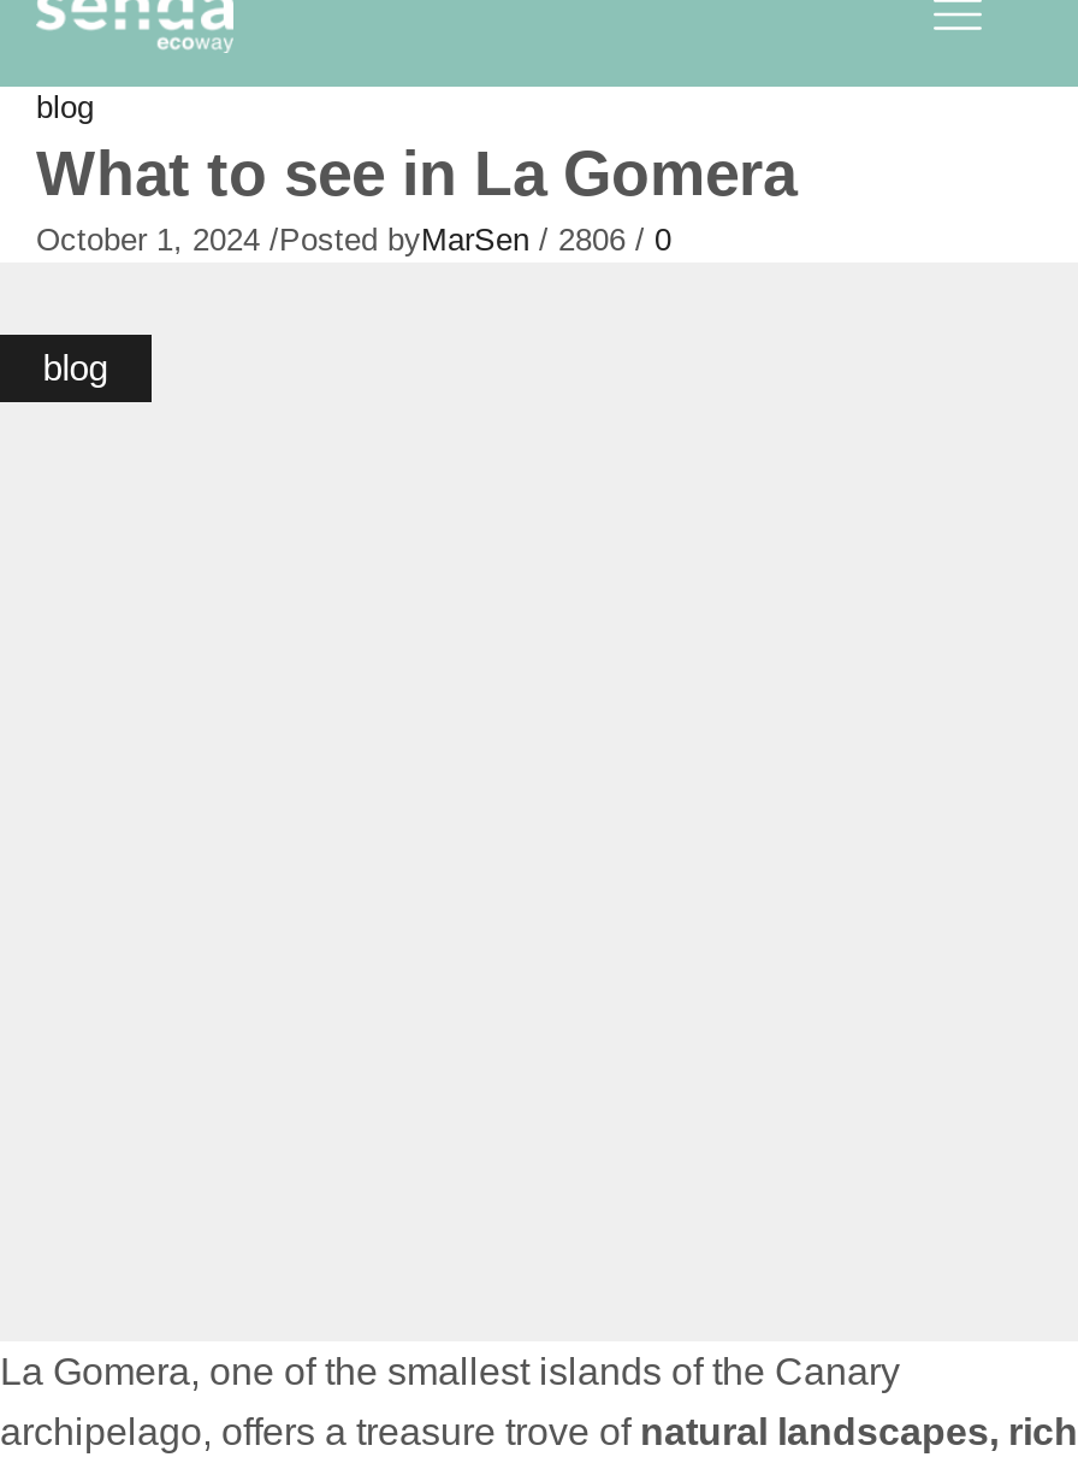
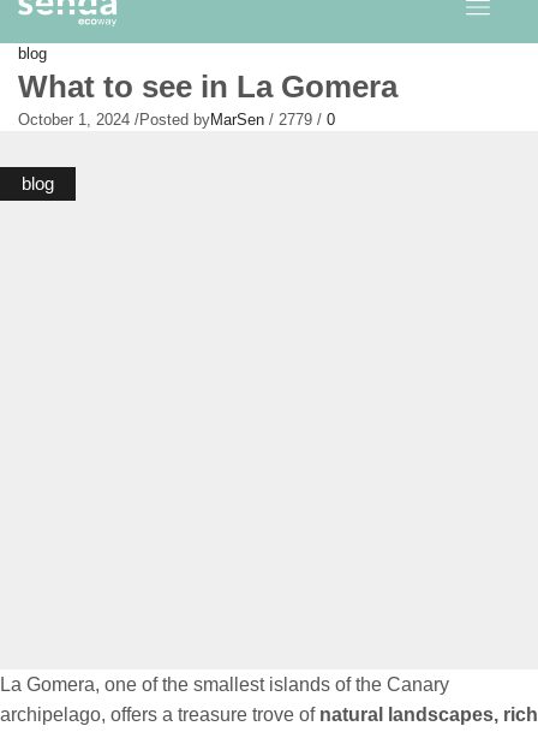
- October 1, 2024 /Posted byMarSen / 2806 / 0
+ October 1, 2024 /Posted byMarSen / 2779 / 0
